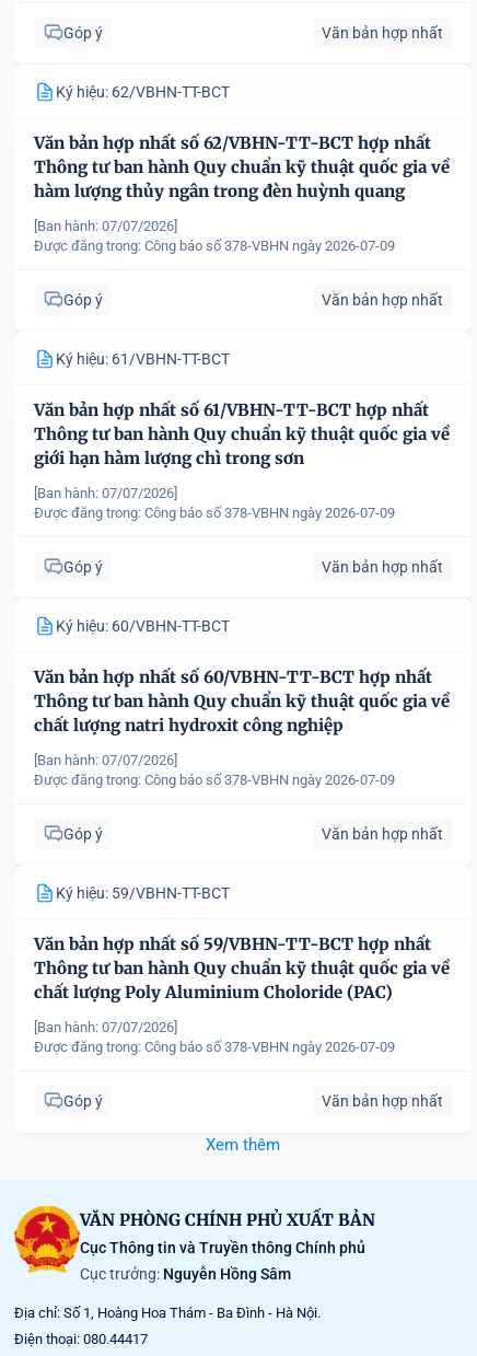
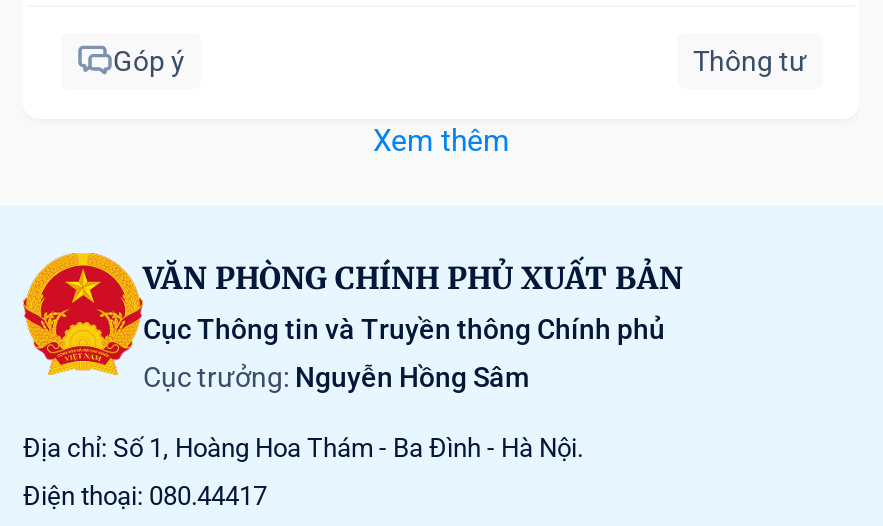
- Văn bản hợp nhất
- Ký hiệu: 62/VBHN-TT-BCT
- Văn bản hợp nhất số 62/VBHN-TT-BCT hợp nhất
- Thông tư ban hành Quy chuẩn kỹ thuật quốc gia về
- hàm lượng thủy ngân trong đèn huỳnh quang
- [Ban hành: 07/07/2026]
- Được đăng trong: Công báo số 378-VBHN ngày 2026-07-09
- Góp ý
- Văn bản hợp nhất
- Ký hiệu: 61/VBHN-TT-BCT
- Văn bản hợp nhất số 61/VBHN-TT-BCT hợp nhất
- Thông tư ban hành Quy chuẩn kỹ thuật quốc gia về
- giới hạn hàm lượng chì trong sơn
- [Ban hành: 07/07/2026]
- Được đăng trong: Công báo số 378-VBHN ngày 2026-07-09
- Góp ý
- Văn bản hợp nhất
- Ký hiệu: 60/VBHN-TT-BCT
- Văn bản hợp nhất số 60/VBHN-TT-BCT hợp nhất
- Thông tư ban hành Quy chuẩn kỹ thuật quốc gia về
- chất lượng natri hydroxit công nghiệp
- [Ban hành: 07/07/2026]
- Được đăng trong: Công báo số 378-VBHN ngày 2026-07-09
- Góp ý
- Văn bản hợp nhất
- Ký hiệu: 59/VBHN-TT-BCT
- Văn bản hợp nhất số 59/VBHN-TT-BCT hợp nhất
- Thông tư ban hành Quy chuẩn kỹ thuật quốc gia về
- chất lượng Poly Aluminium Choloride (PAC)
- [Ban hành: 07/07/2026]
- Được đăng trong: Công báo số 378-VBHN ngày 2026-07-09
- Góp ý
- Văn bản hợp nhất
+ Thông tư
